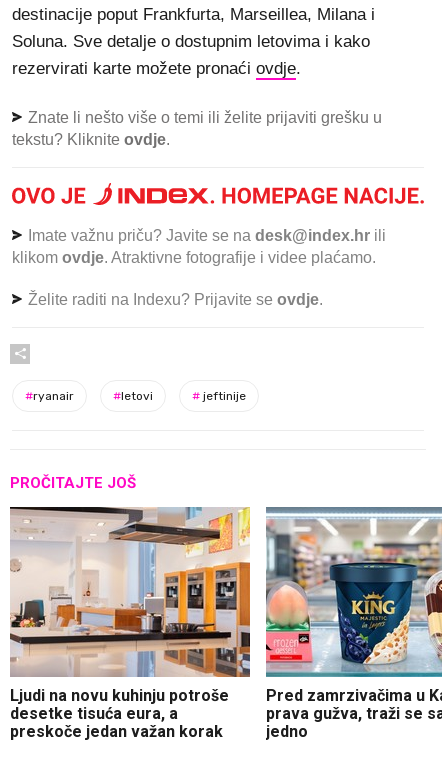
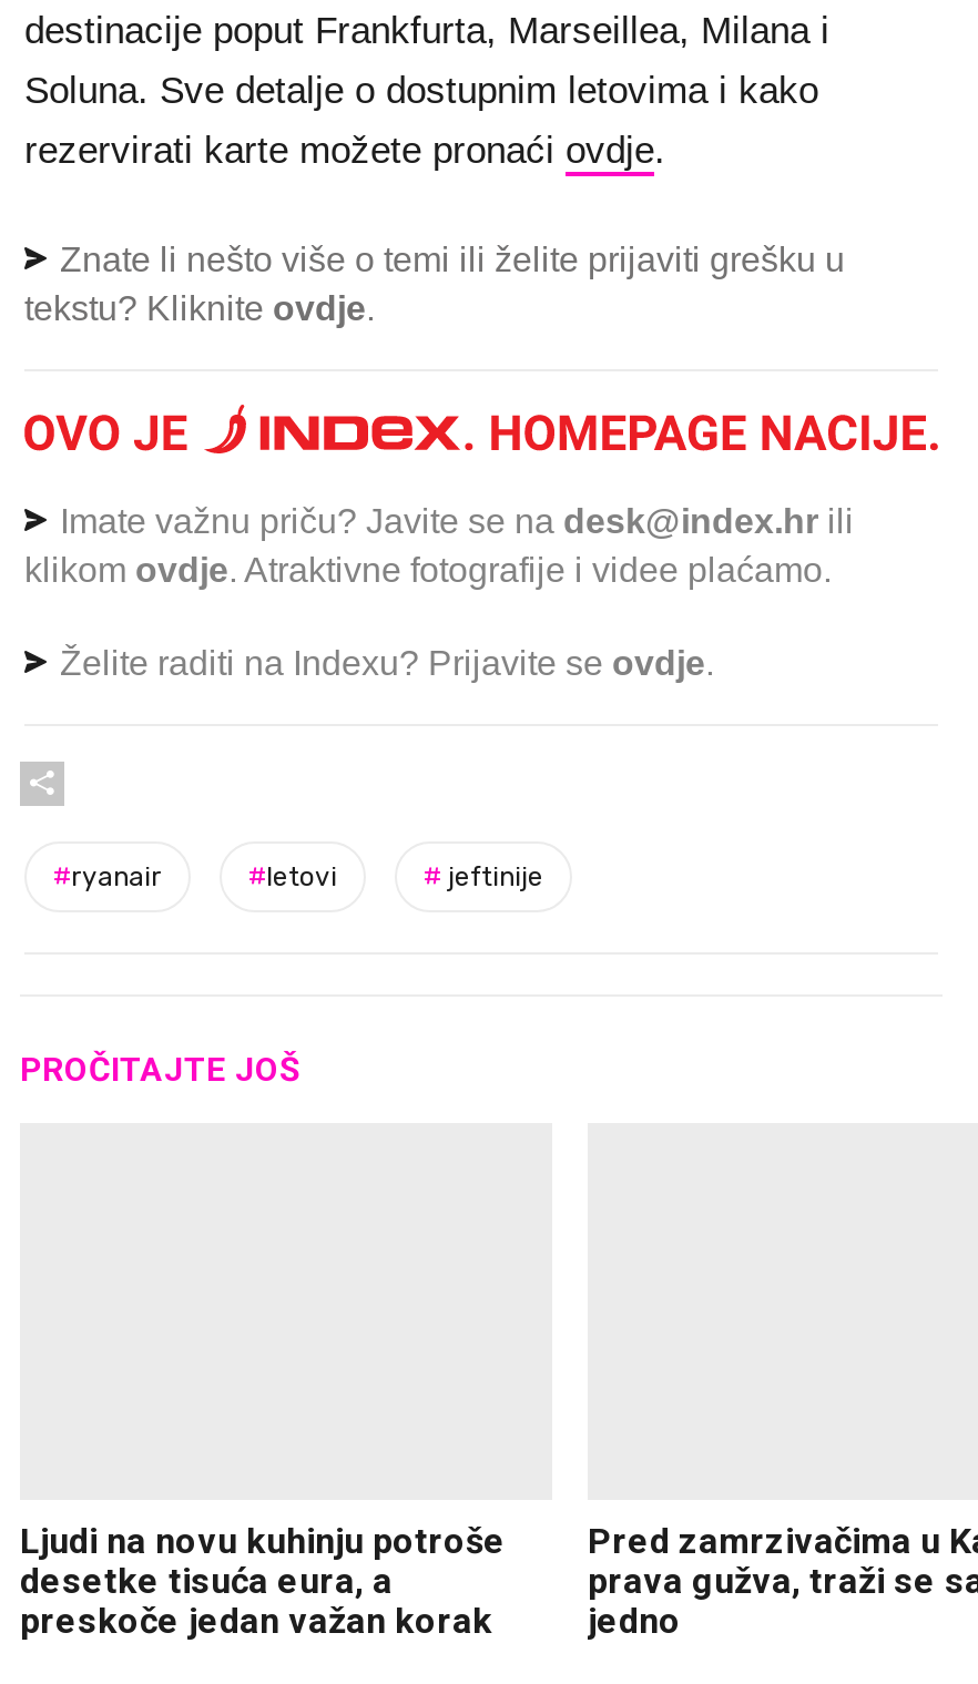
- [image]

- [image]
